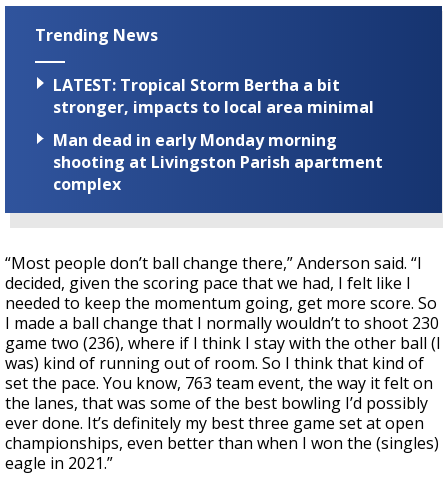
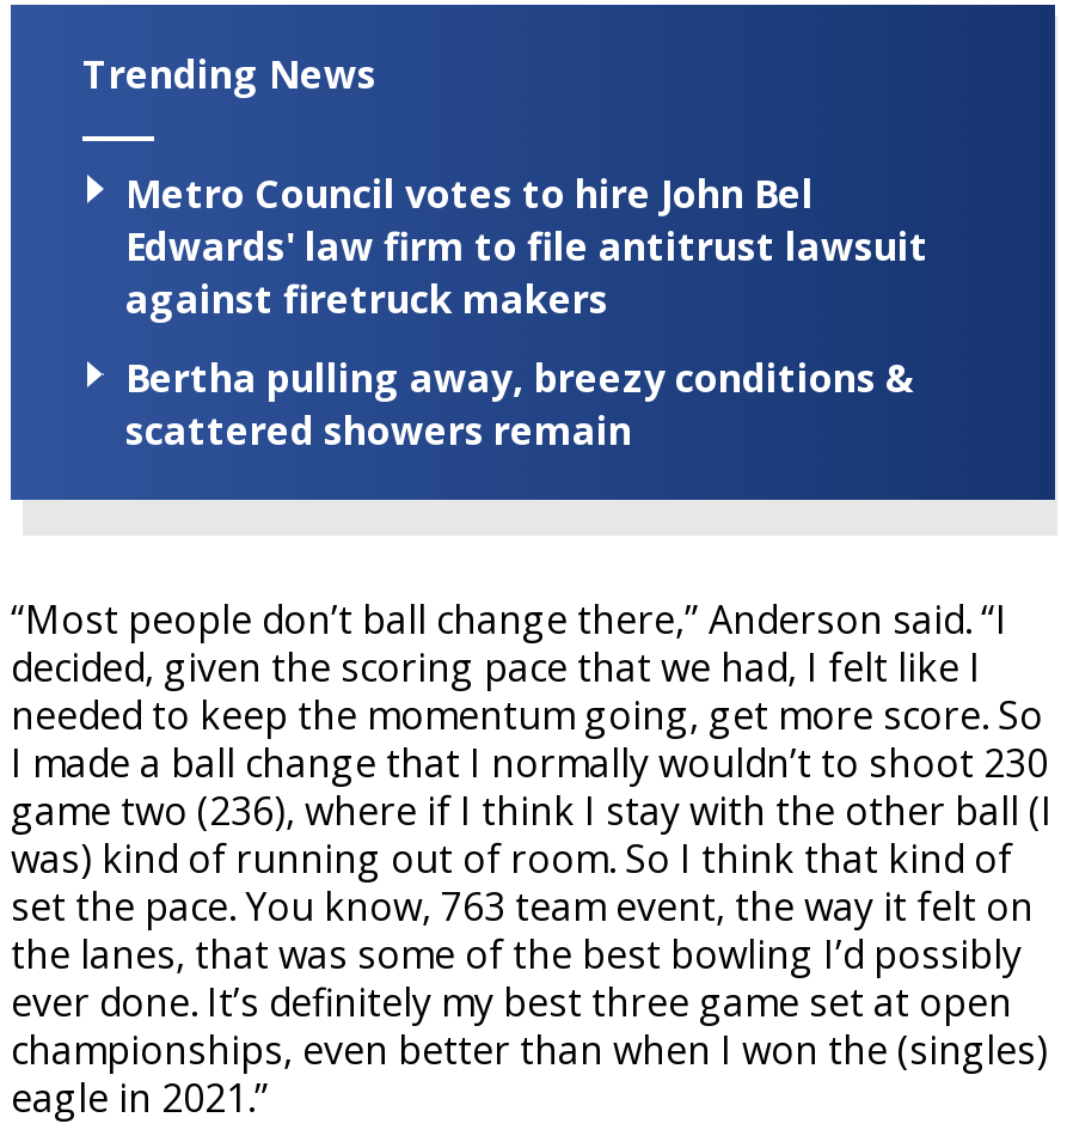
- LATEST: Tropical Storm Bertha a bit
- stronger, impacts to local area minimal
+ Metro Council votes to hire John Bel
+ Edwards' law firm to file antitrust lawsuit
+ against firetruck makers

- Man dead in early Monday morning
- shooting at Livingston Parish apartment
- complex
+ Bertha pulling away, breezy conditions &
+ scattered showers remain
